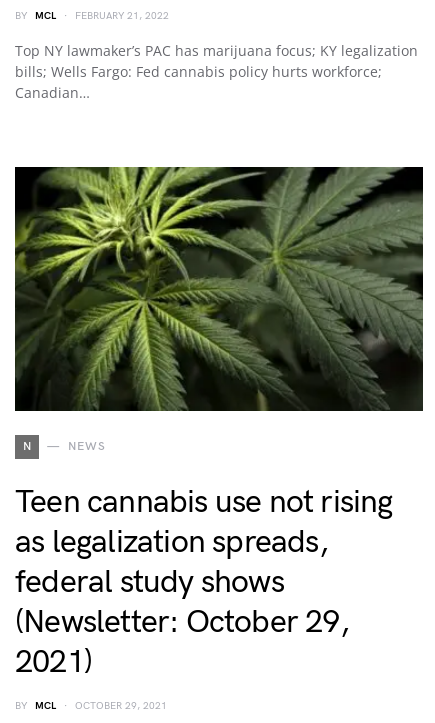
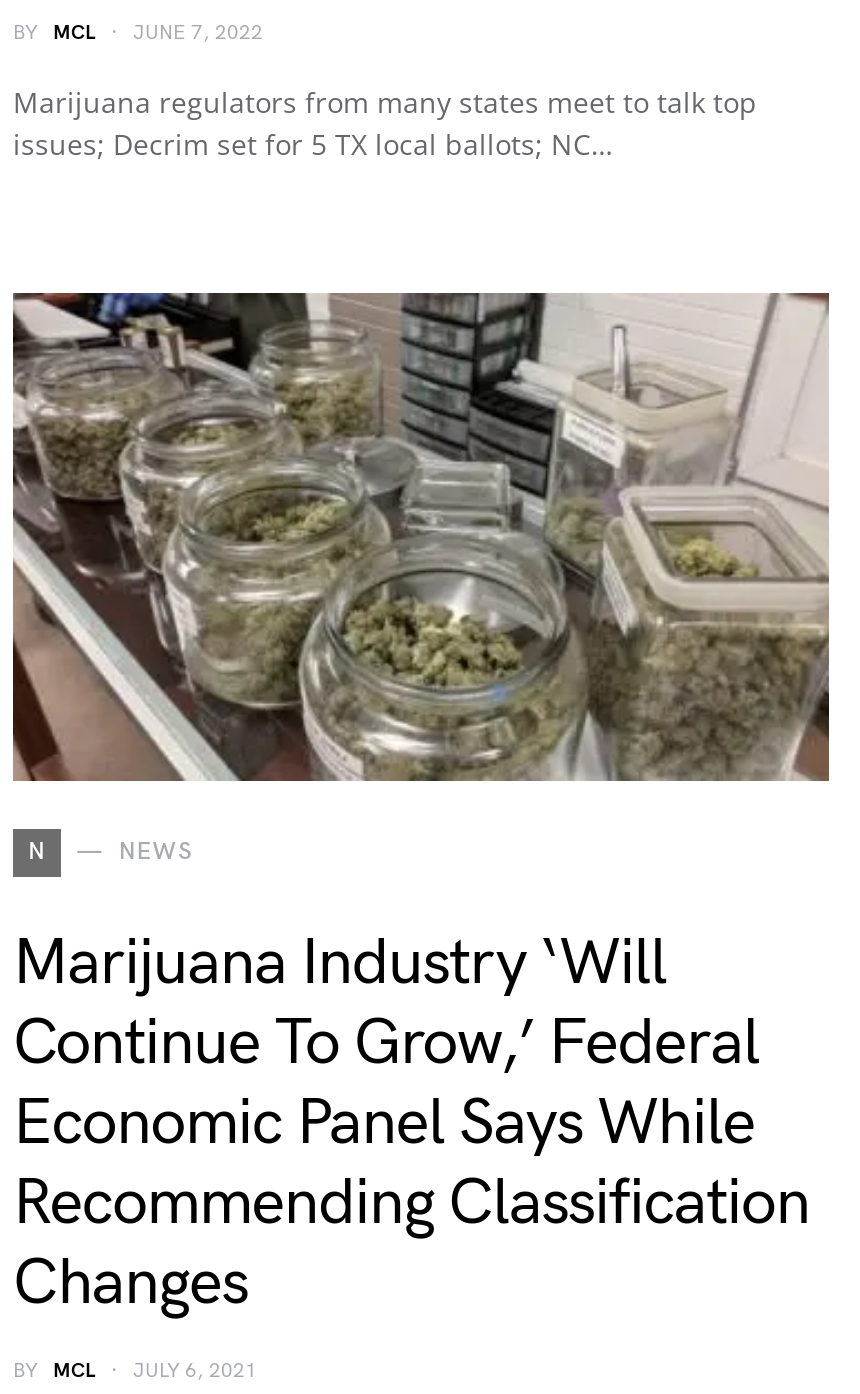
- BY MCL FEBRUARY 21, 2022
+ BY MCL JUNE 7, 2022

- Top NY lawmaker’s PAC has marijuana focus; KY legalization
- bills; Wells Fargo: Fed cannabis policy hurts workforce;
- Canadian…
+ Marijuana regulators from many states meet to talk top
+ issues; Decrim set for 5 TX local ballots; NC…

- [image]
+ [image]

- Teen cannabis use not rising
- as legalization spreads,
- federal study shows
- (Newsletter: October 29,
- 2021)
+ Marijuana Industry ‘Will
+ Continue To Grow,’ Federal
+ Economic Panel Says While
+ Recommending Classification
+ Changes

- BY MCL OCTOBER 29, 2021
+ BY MCL JULY 6, 2021
